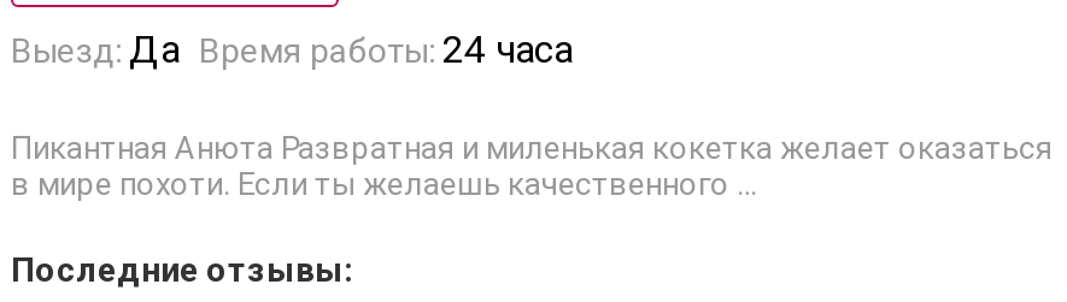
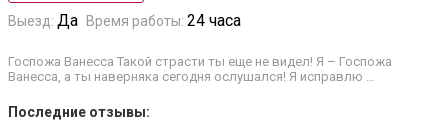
- Пикантная Анюта Развратная и миленькая кокетка желает оказаться
- в мире похоти. Если ты желаешь качественного …
+ Госпожа Ванесса Такой страсти ты еще не видел! Я – Госпожа
+ Ванесса, а ты наверняка сегодня ослушался! Я исправлю …
